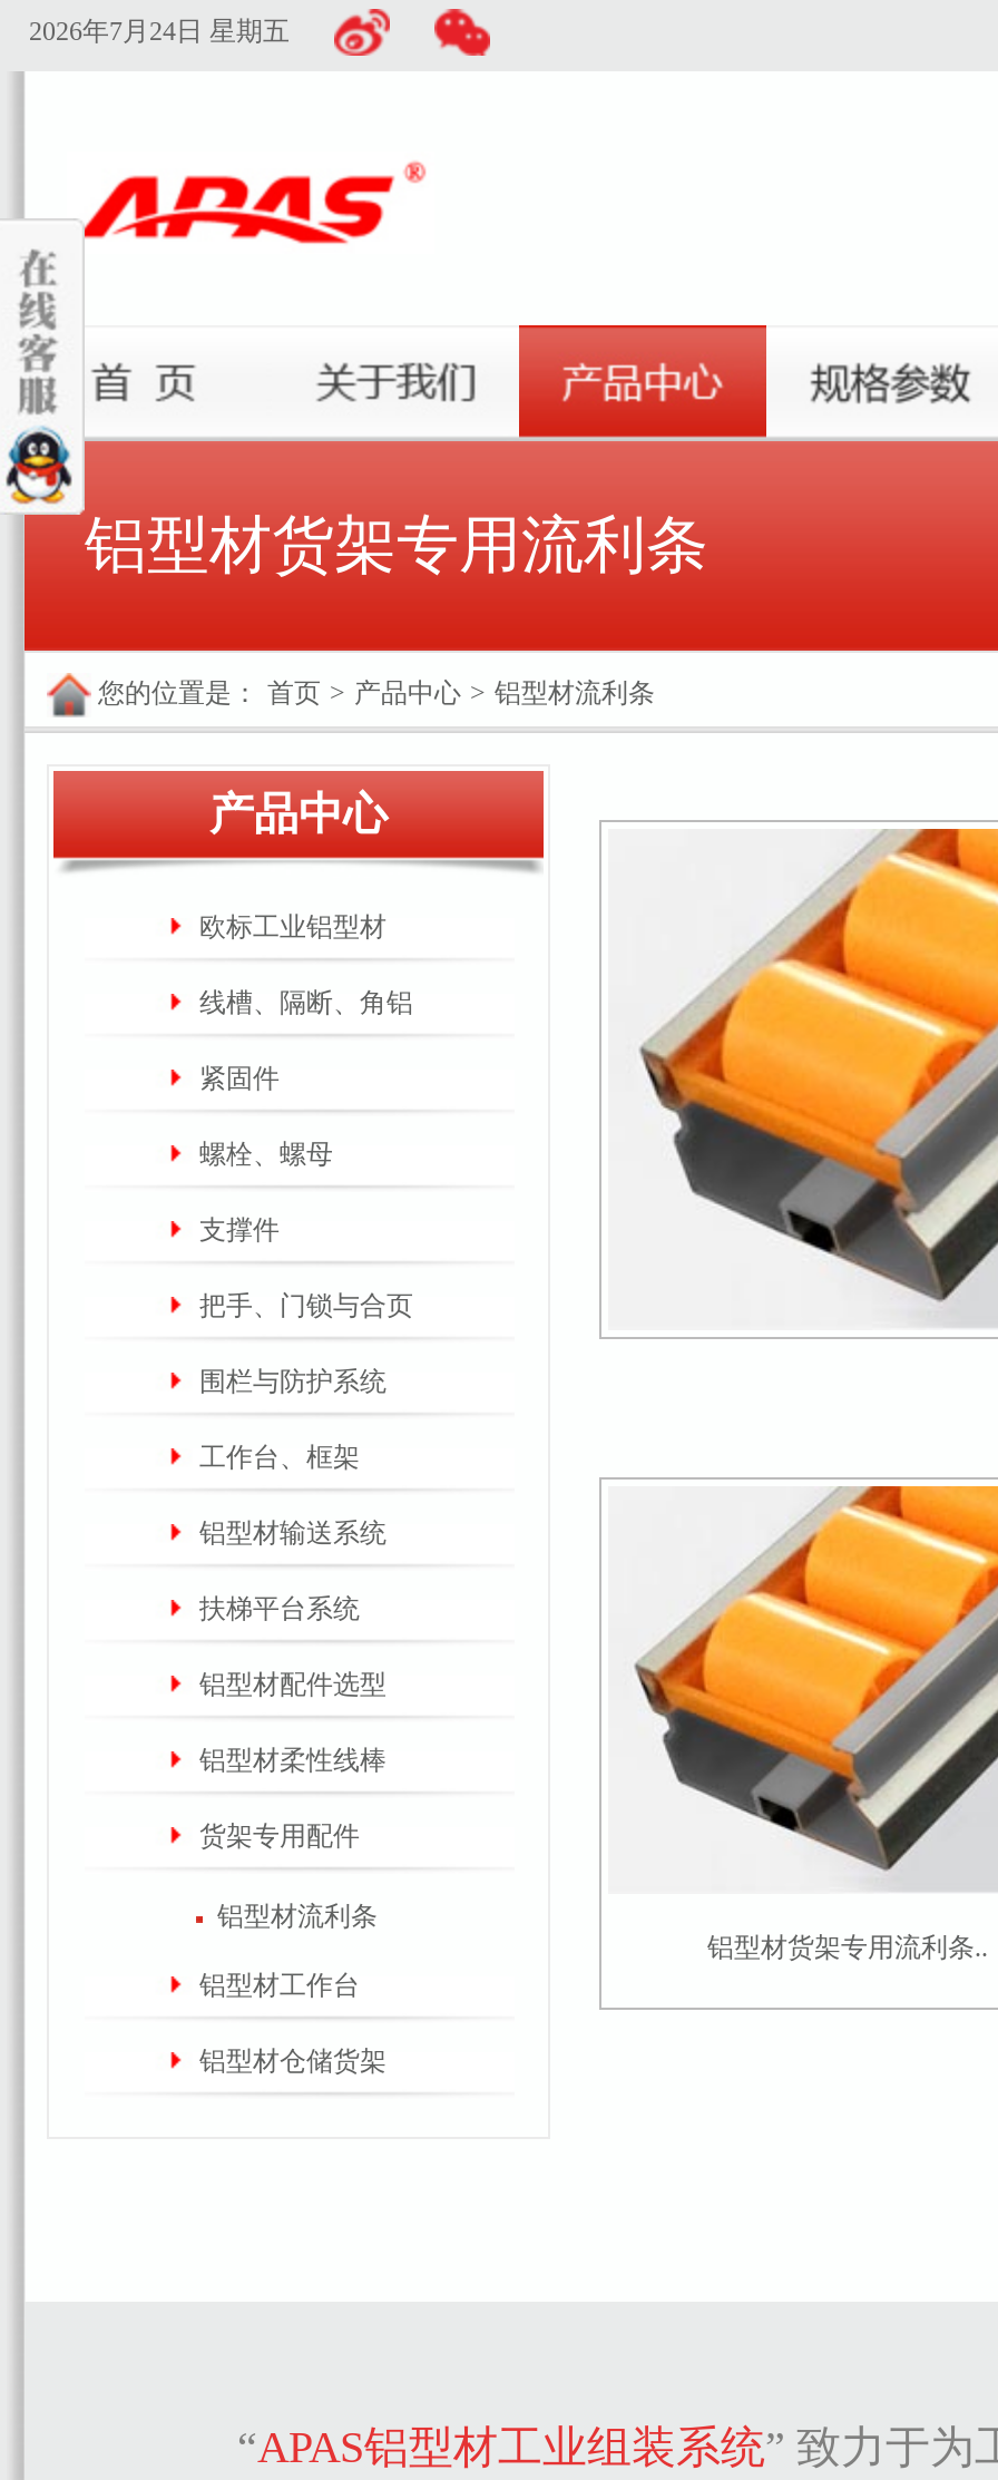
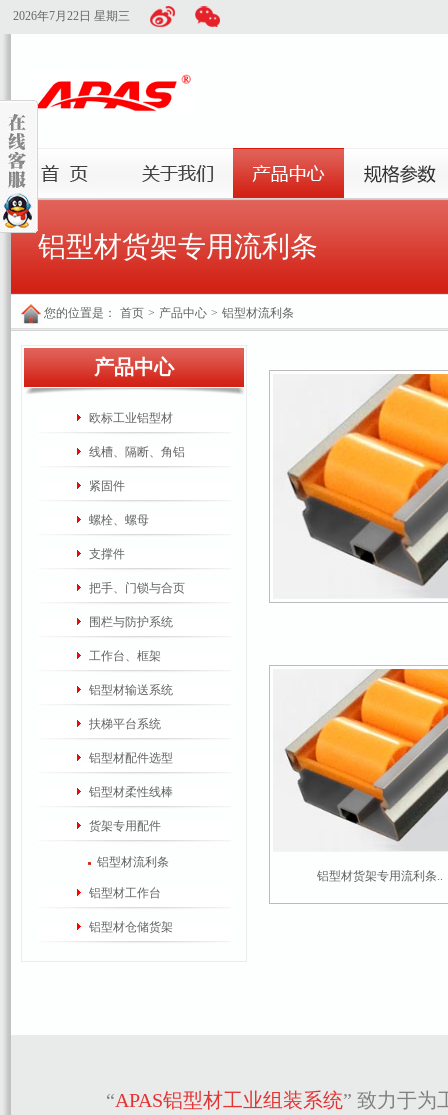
- 2026年7月24日 星期五
+ 2026年7月22日 星期三
